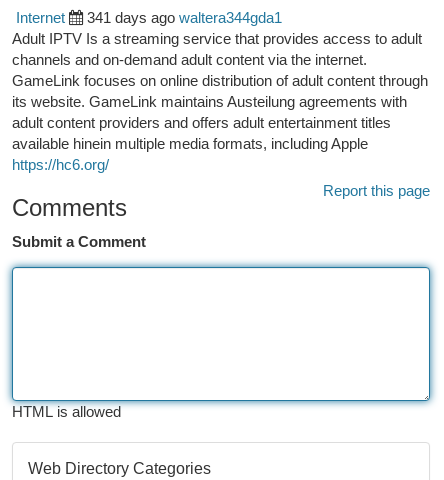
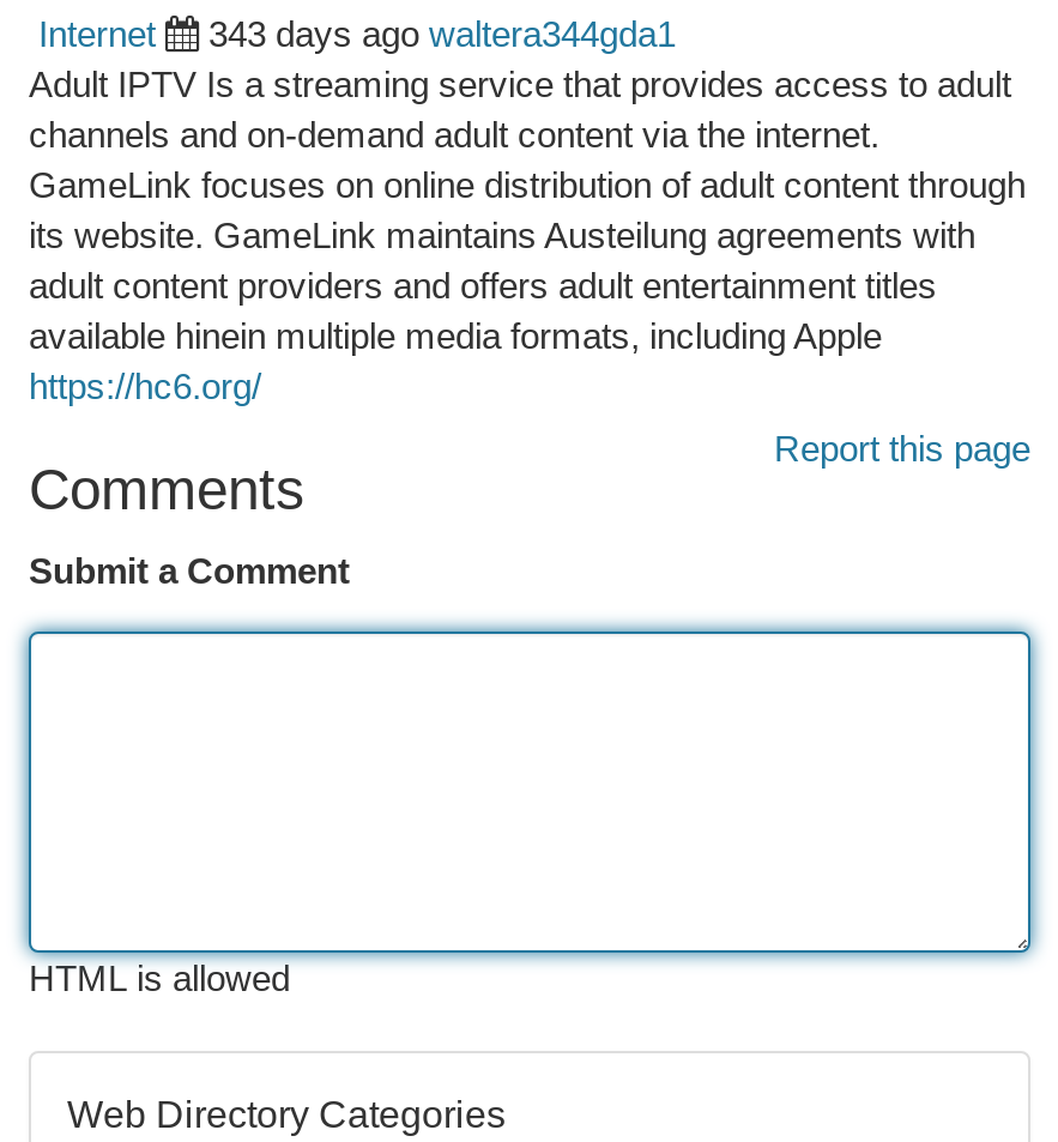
- 341 days ago waltera344gda1
+ 343 days ago waltera344gda1
